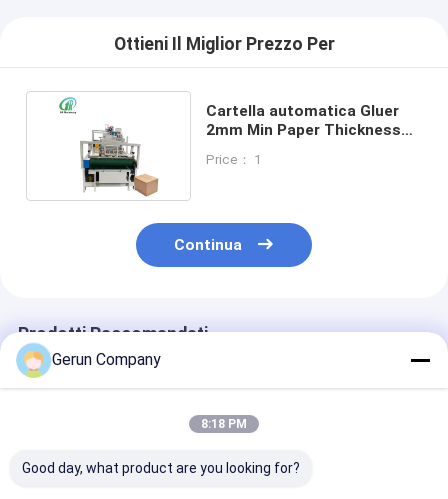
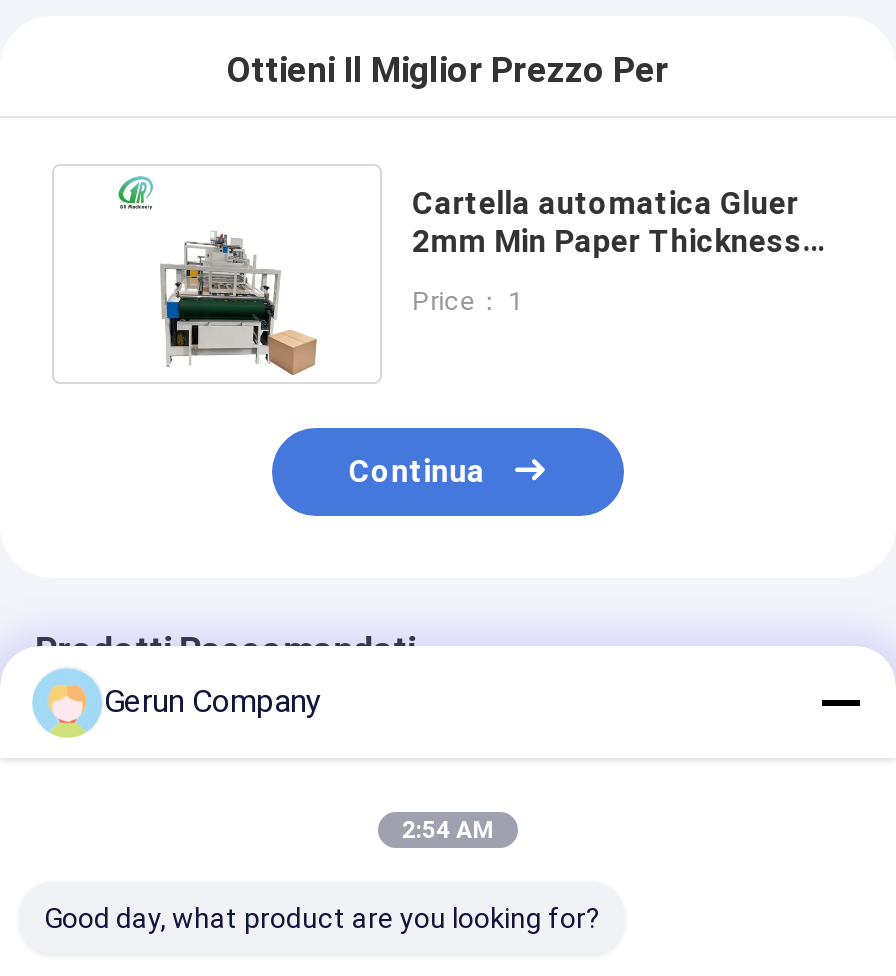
- 8:18 PM
+ 2:54 AM
